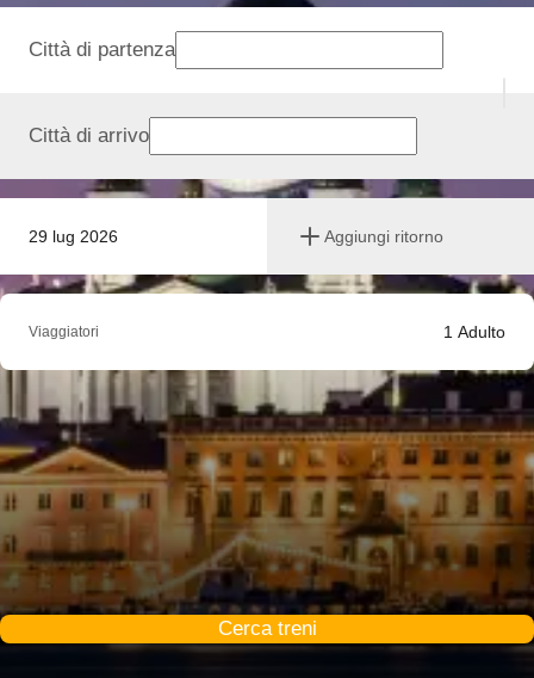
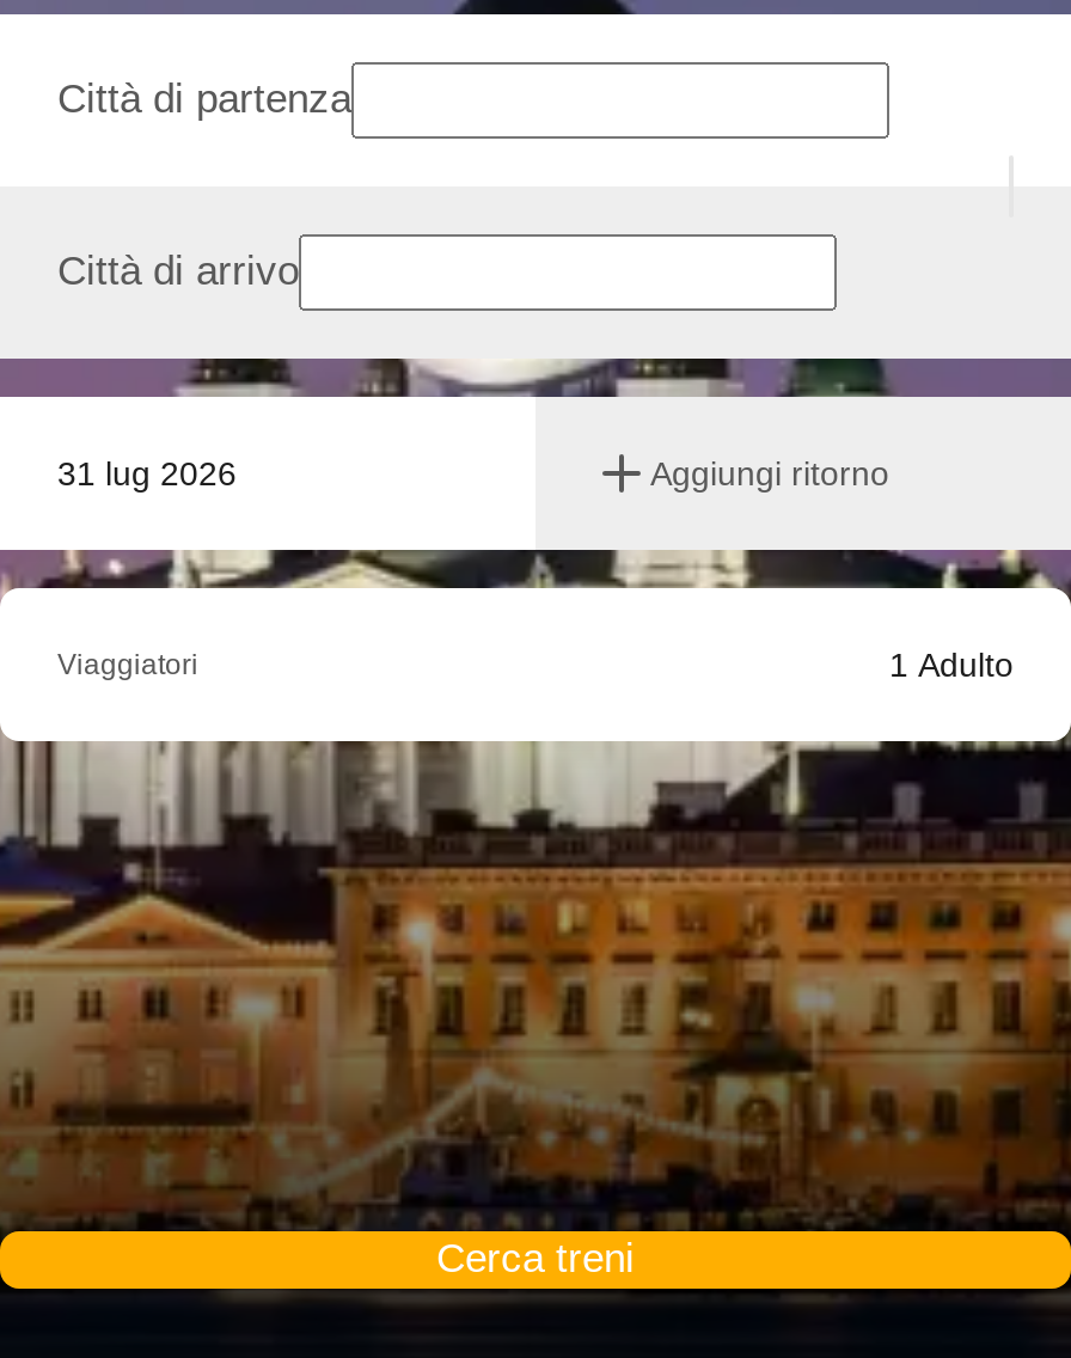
- 29 lug 2026
+ 31 lug 2026
